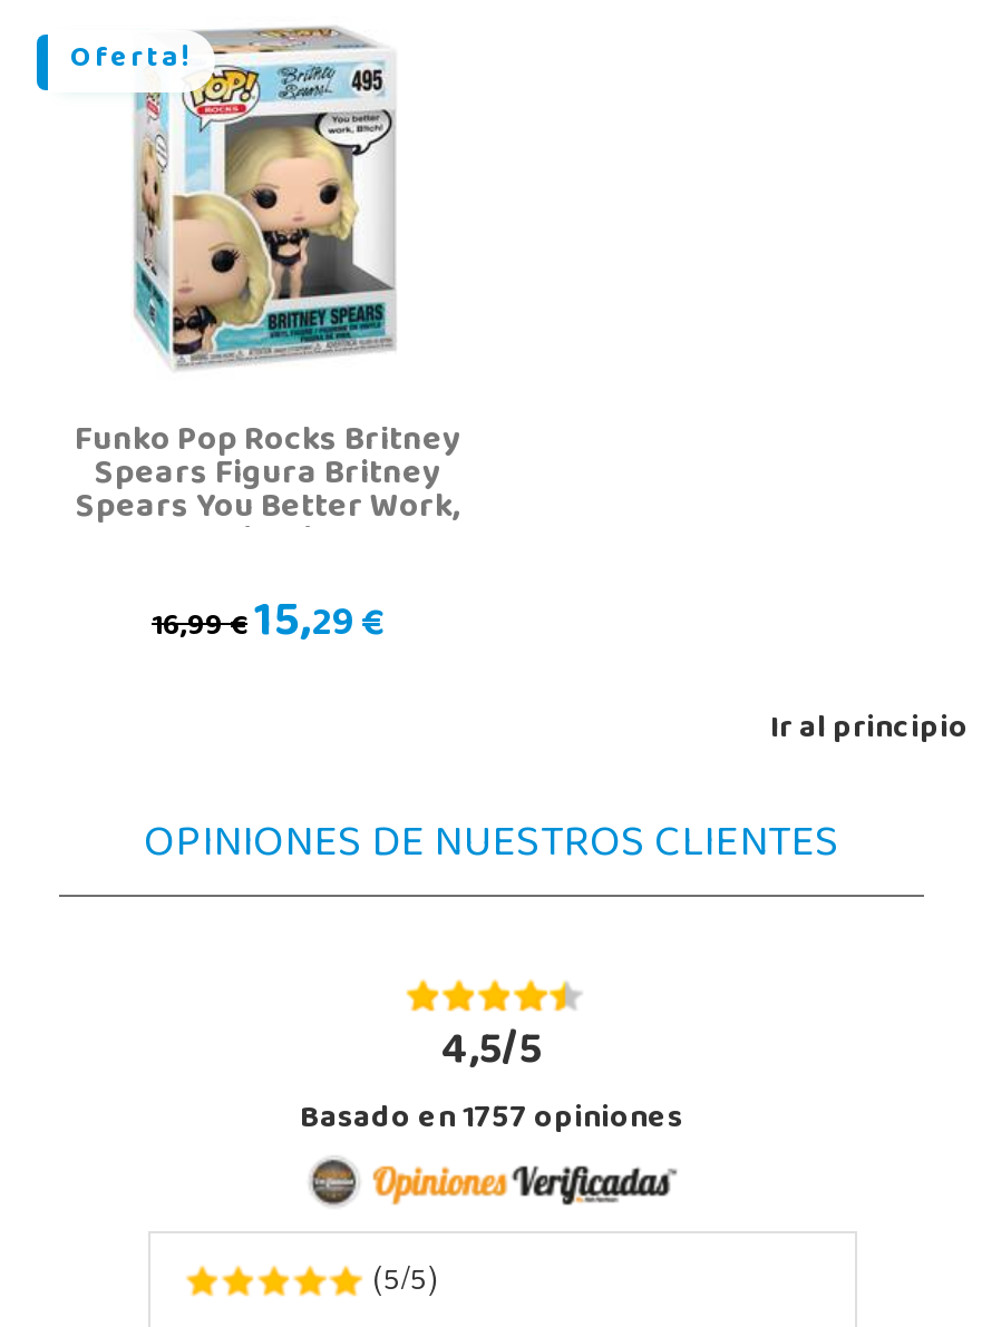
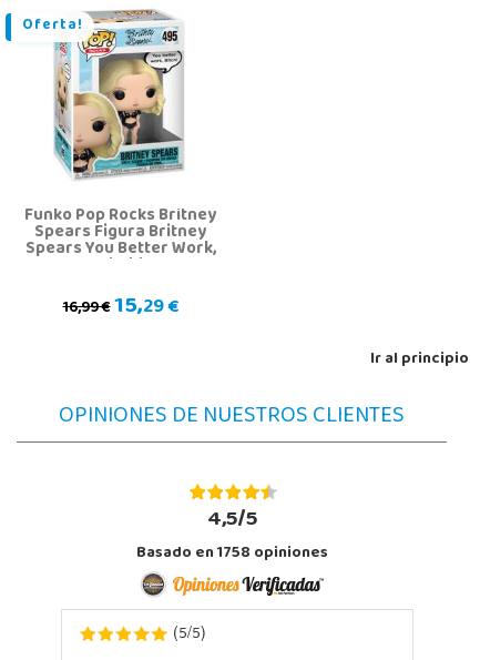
- Basado en1757opiniones
+ Basado en1758opiniones
